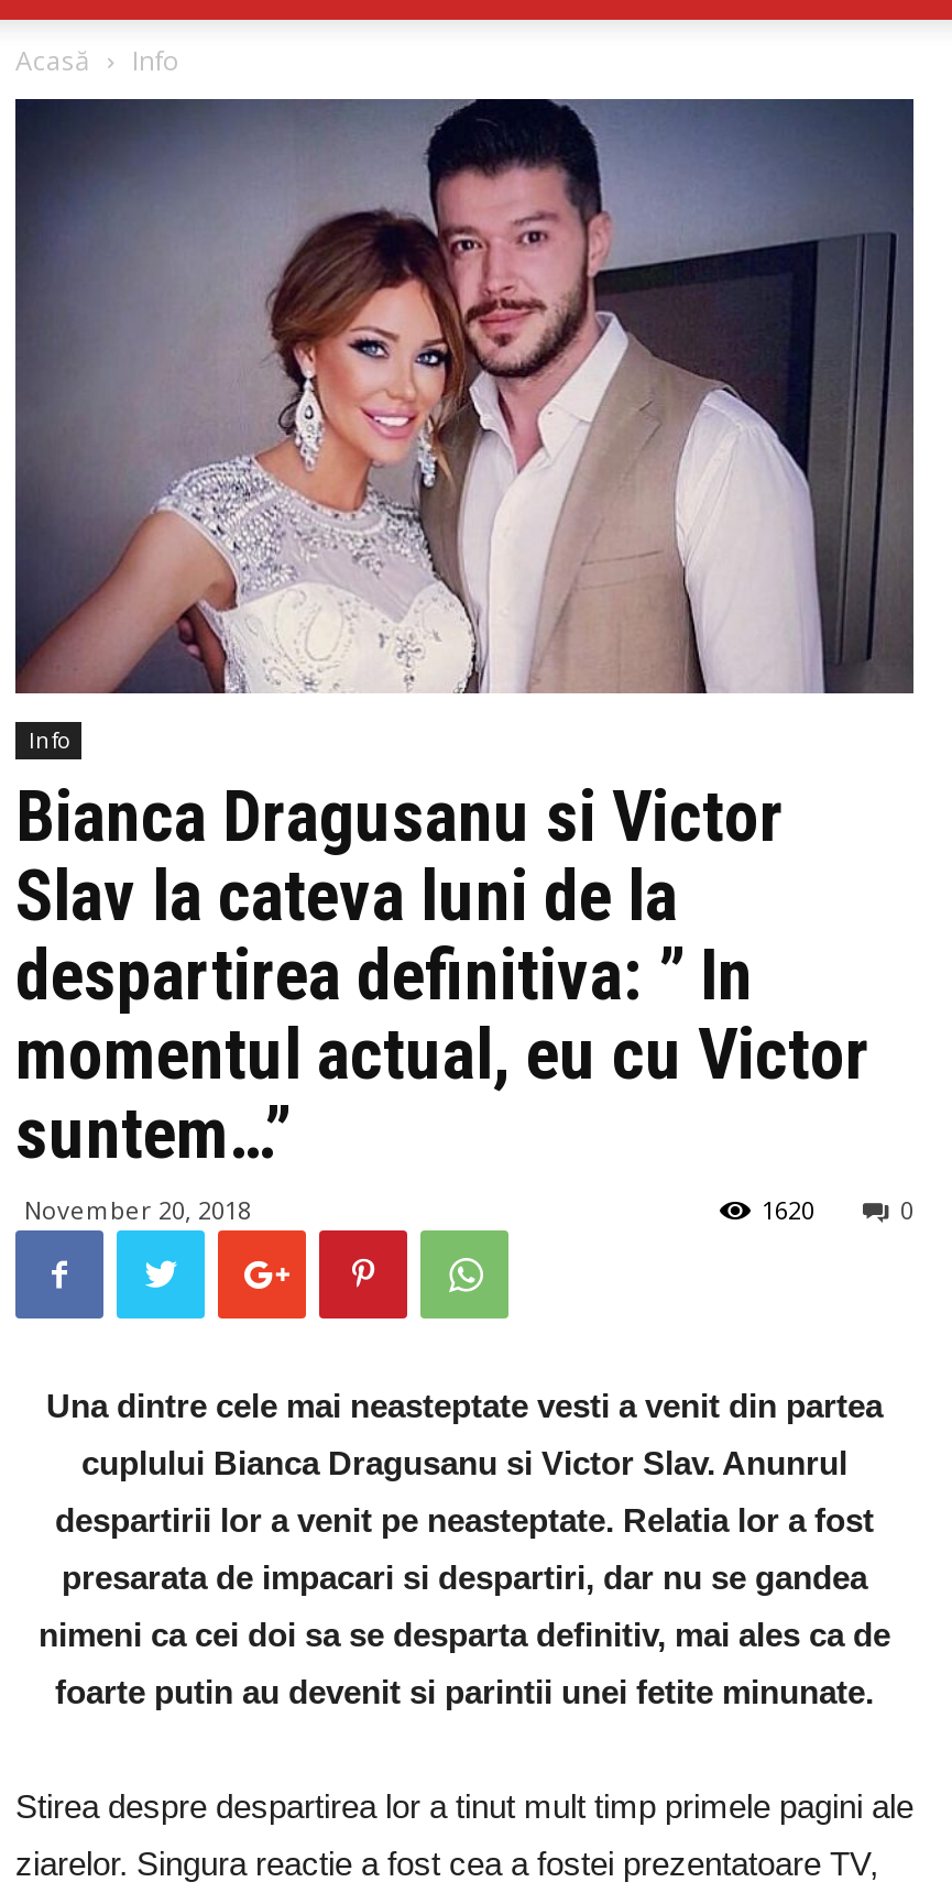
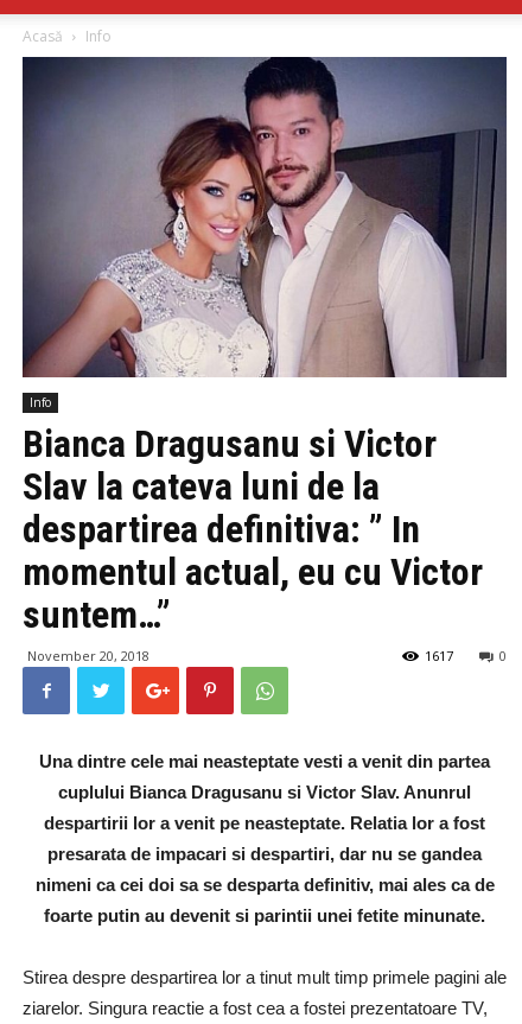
- 1620
+ 1617
